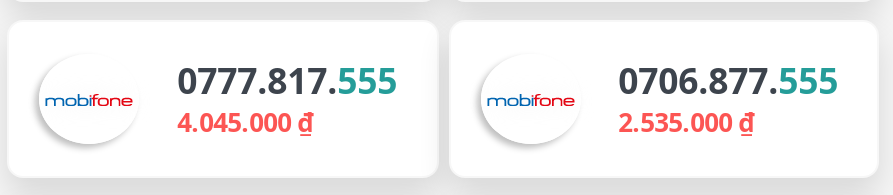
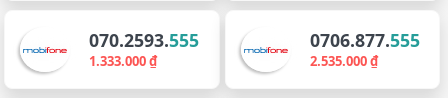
- 0777.817.555
+ 070.2593.555

- 4.045.000 ₫
+ 1.333.000 ₫
